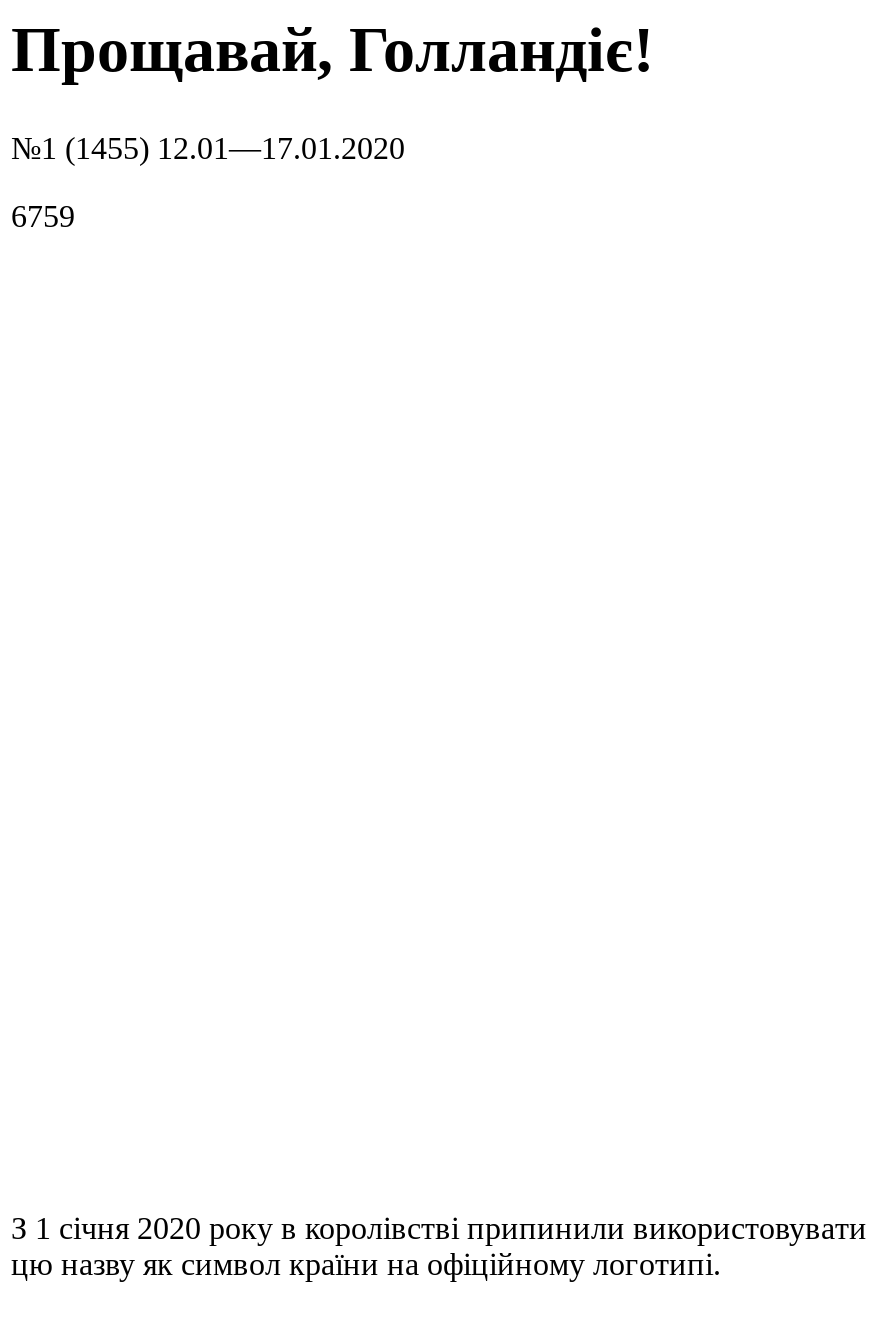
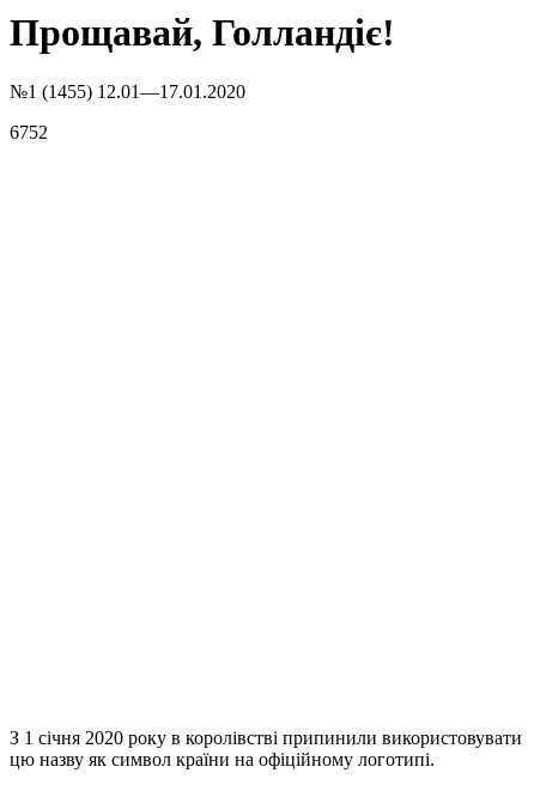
- 6759
+ 6752
